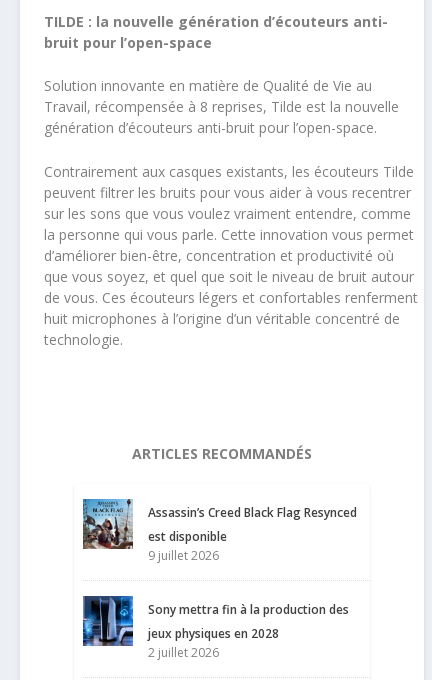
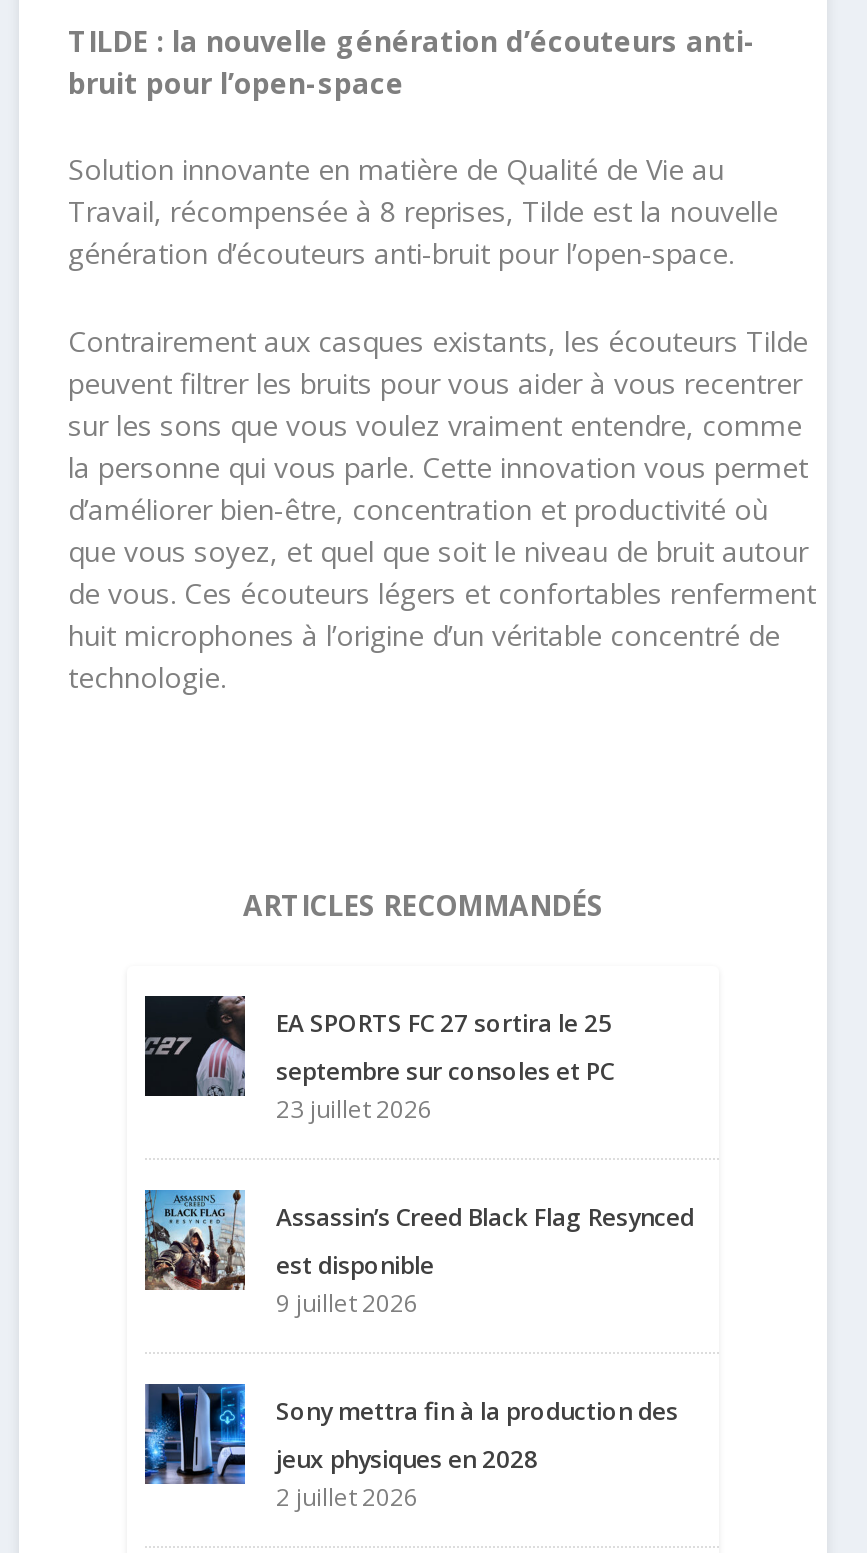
+ [image]
+ EA SPORTS FC 27 sortira le 25
+ septembre sur consoles et PC
+ 23 juillet 2026
